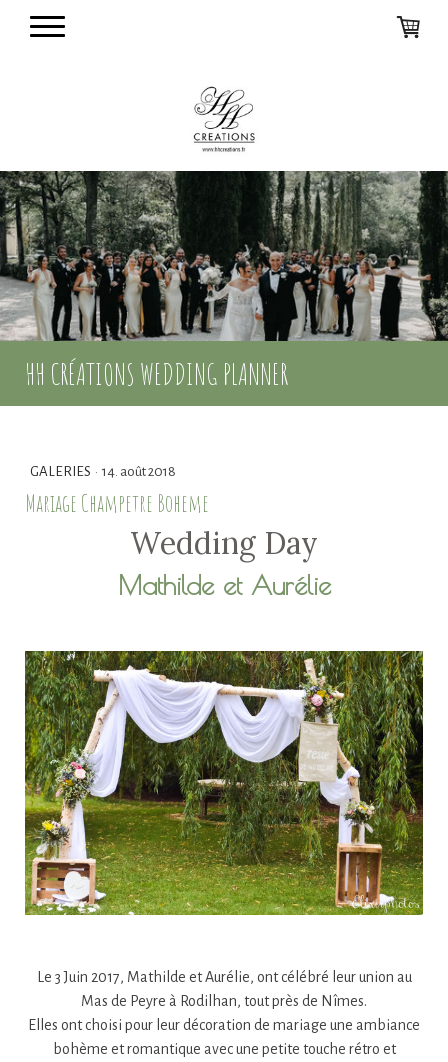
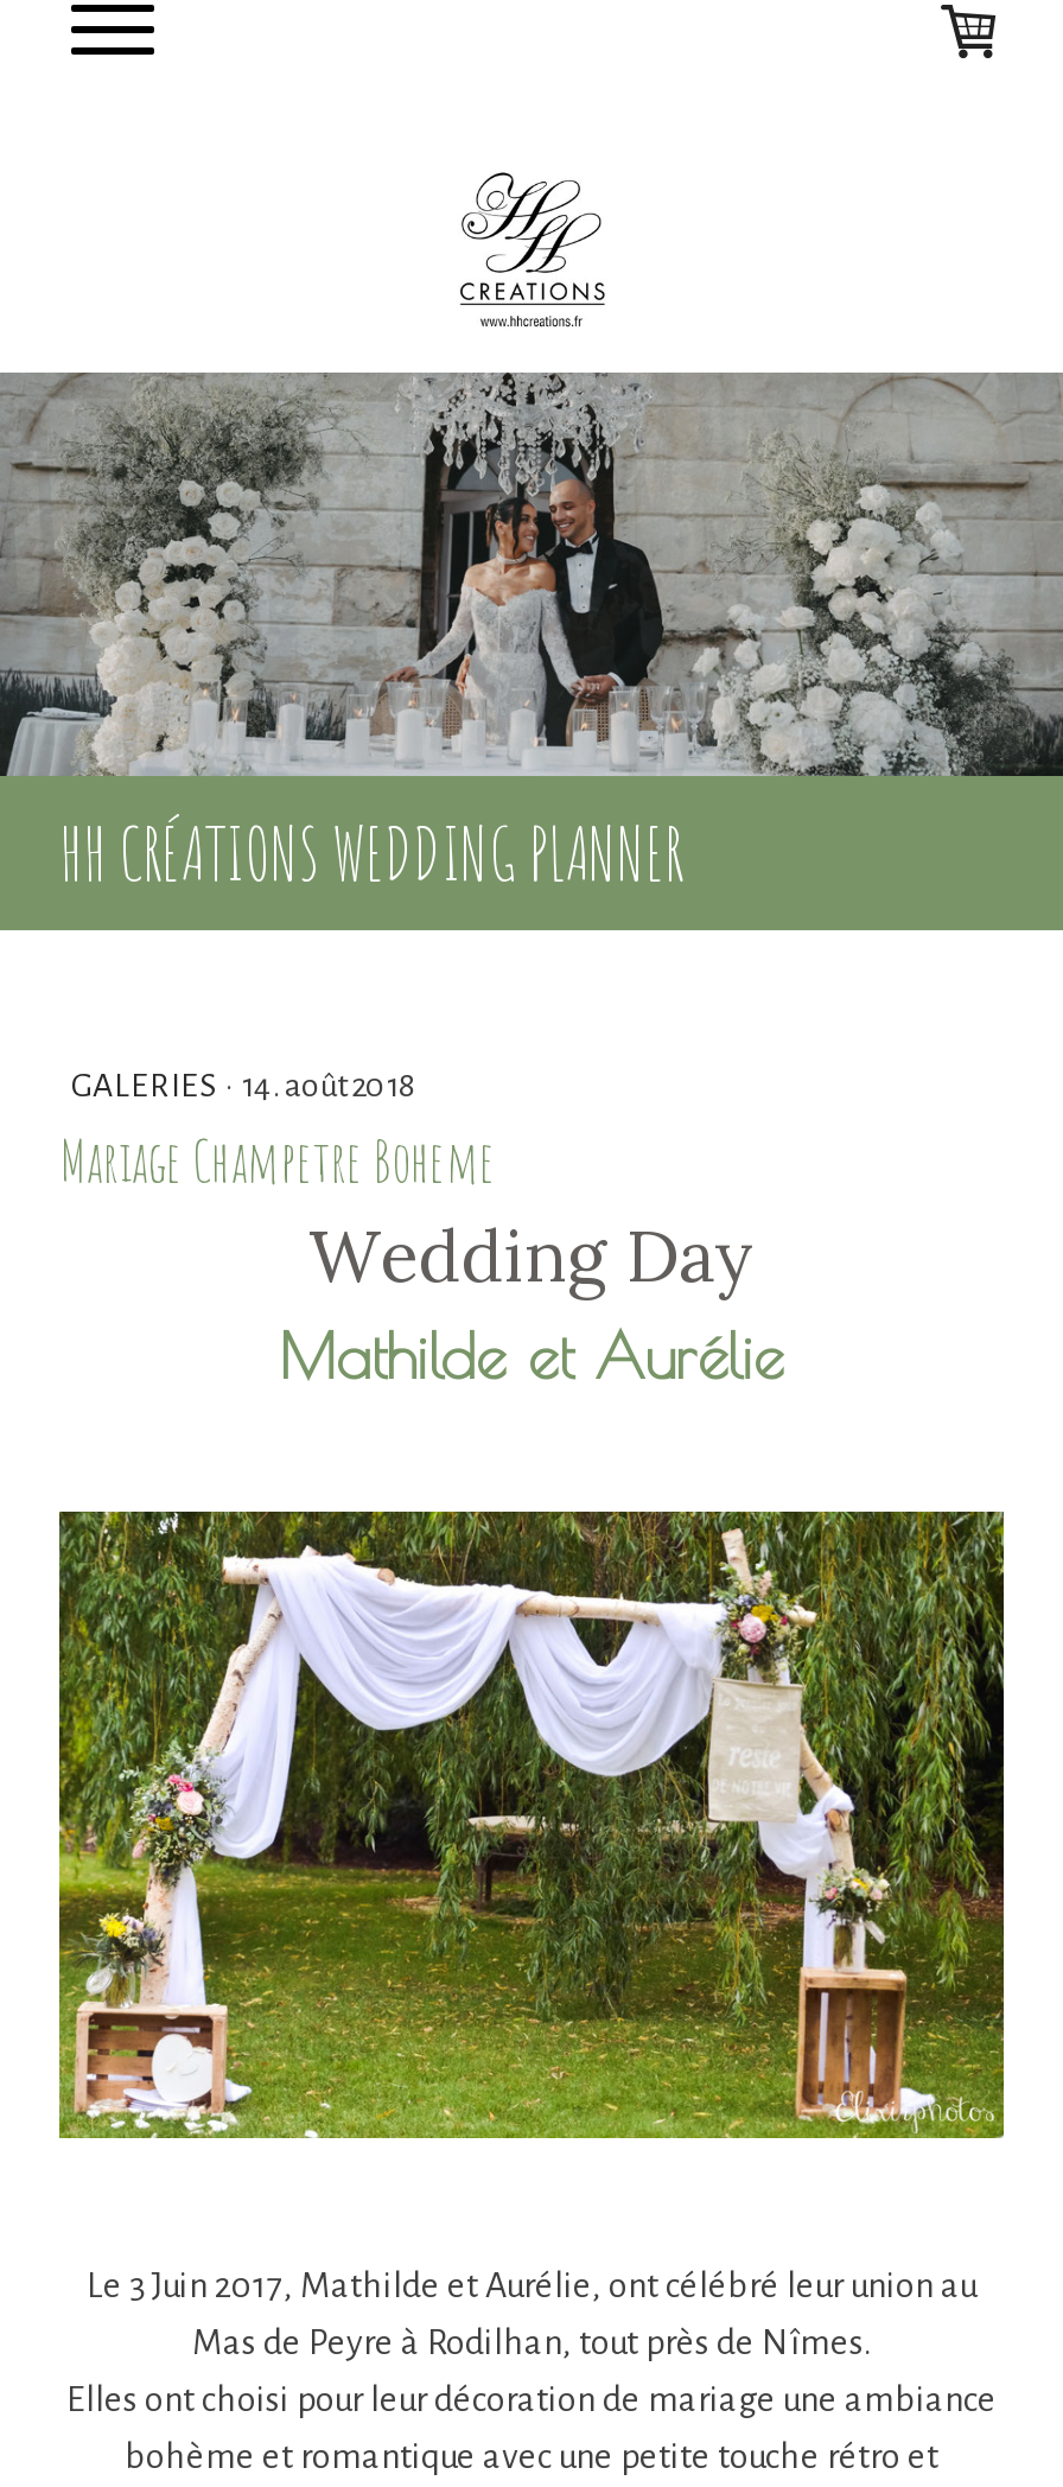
- [image]
+ [image]
